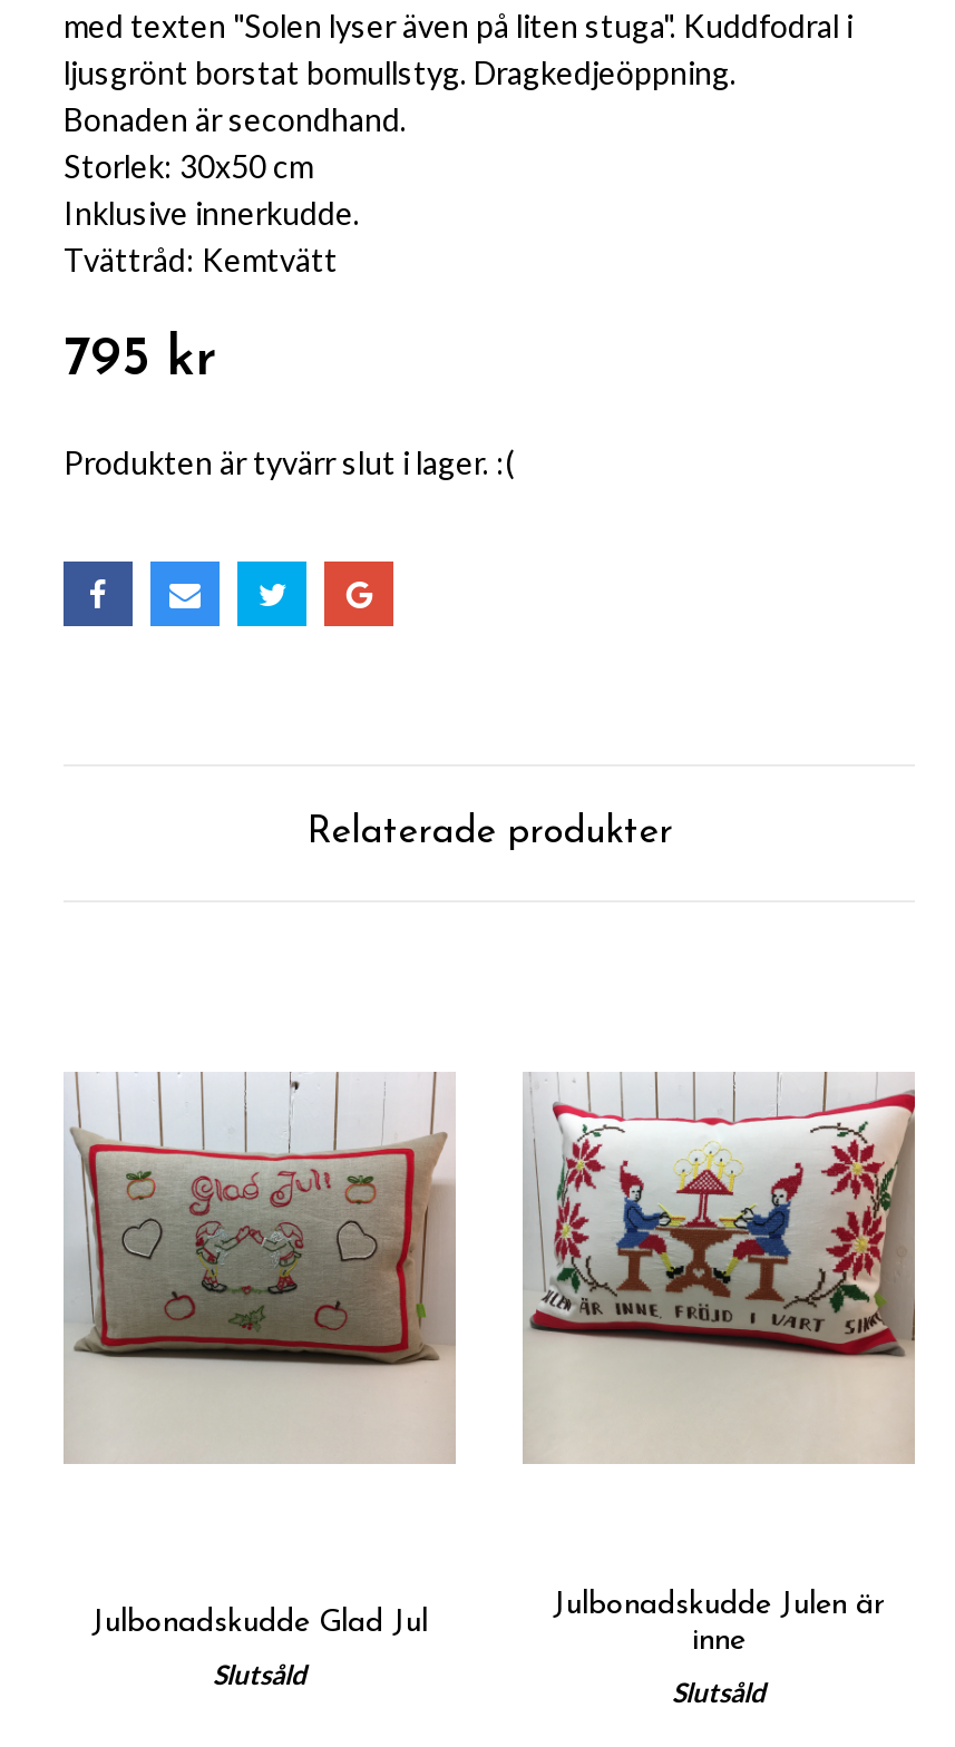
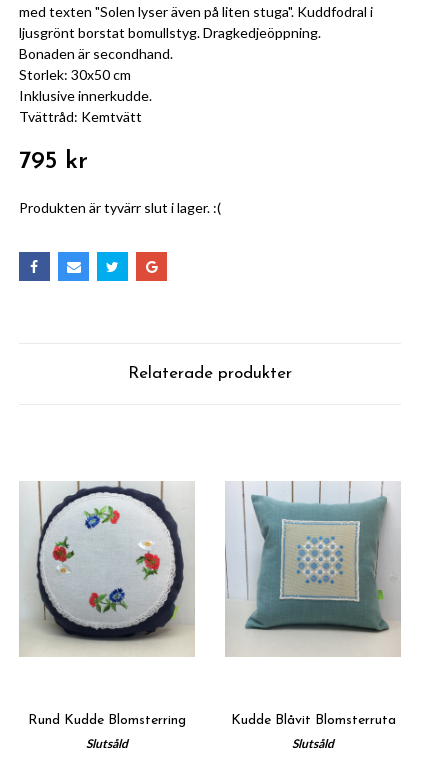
- [image]
+ [image]

- [image]
+ [image]

- Julbonadskudde Julen är
- inne
+ Kudde Blåvit Blomsterruta

- Julbonadskudde Glad Jul
+ Rund Kudde Blomsterring
